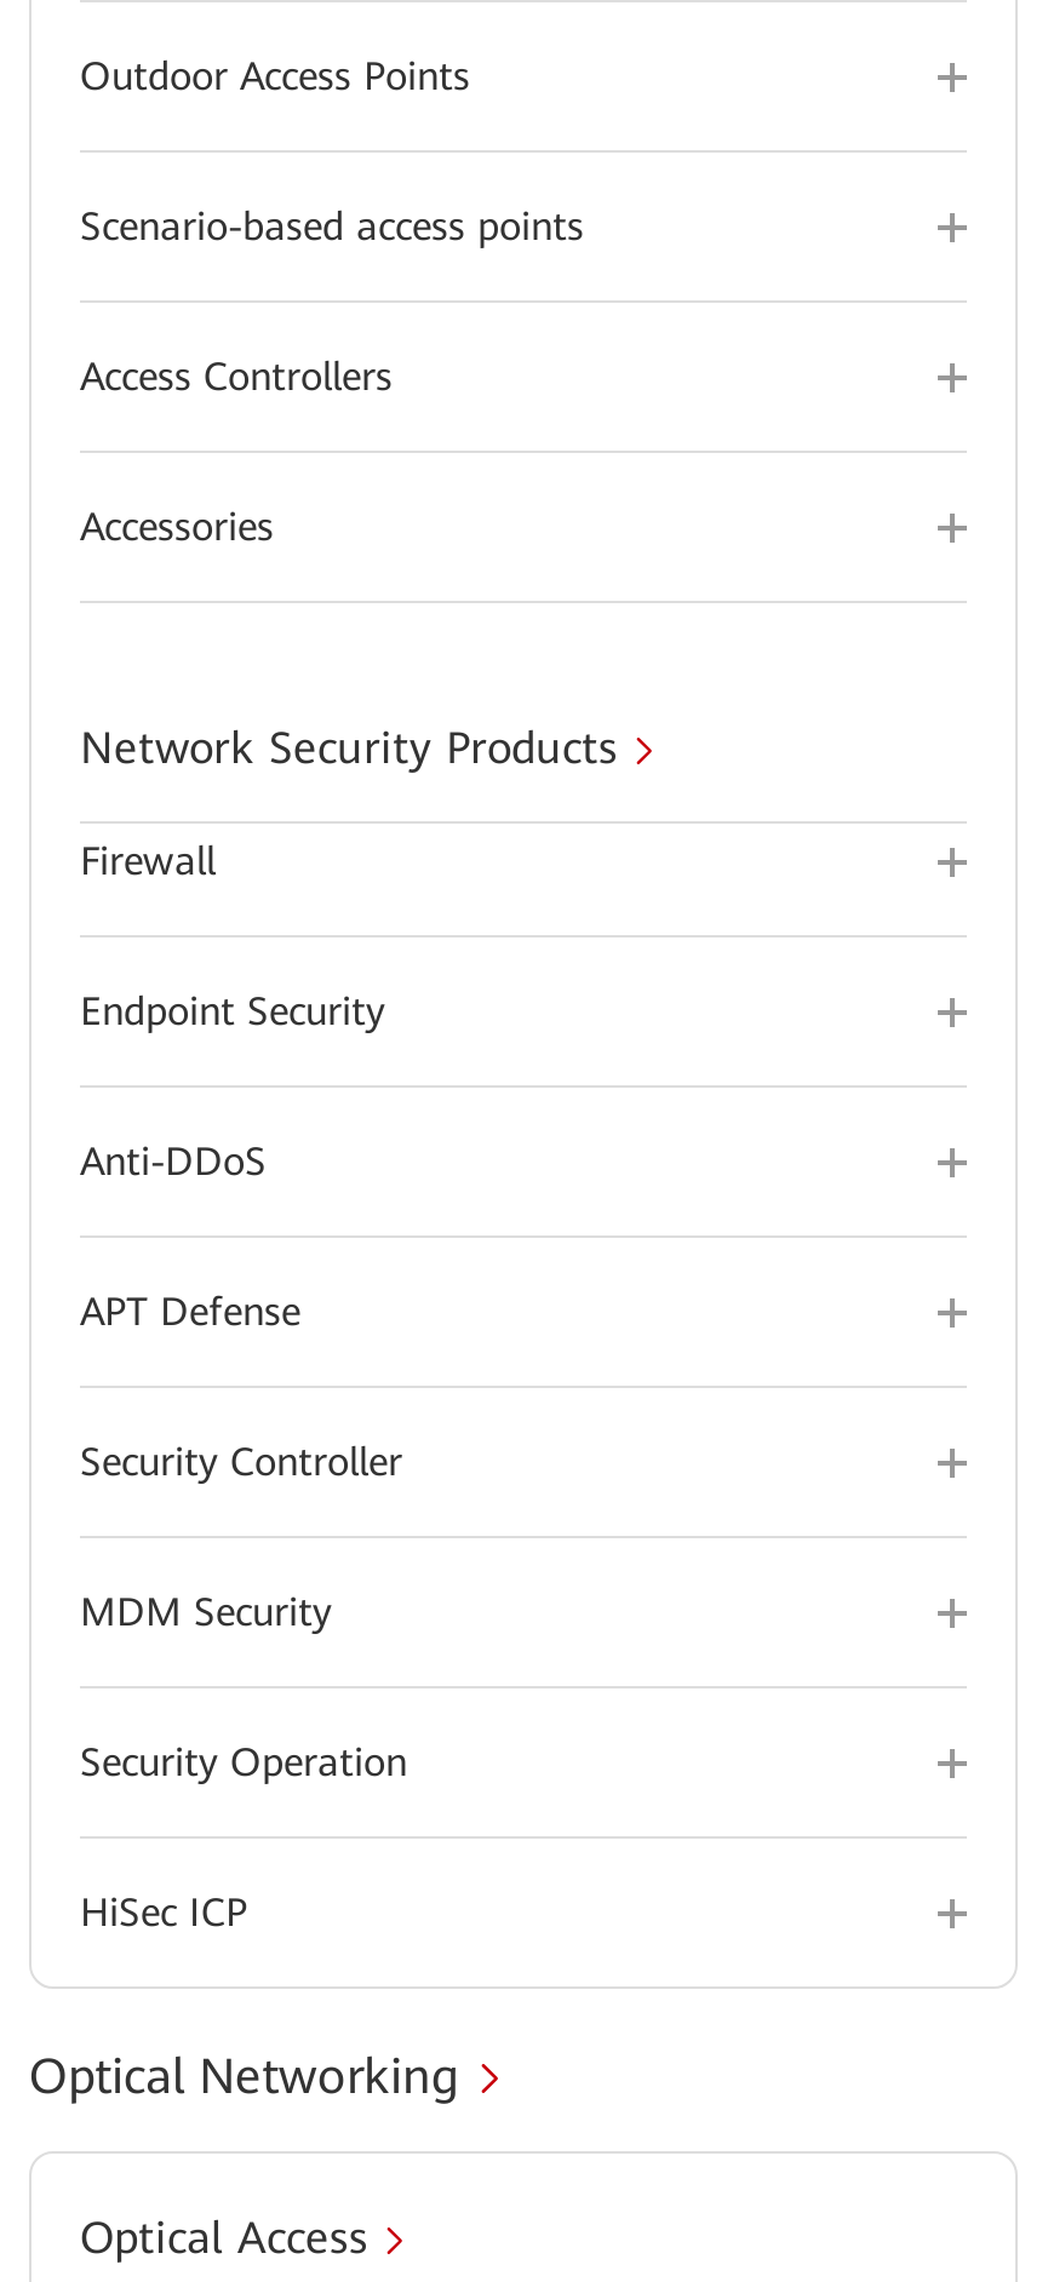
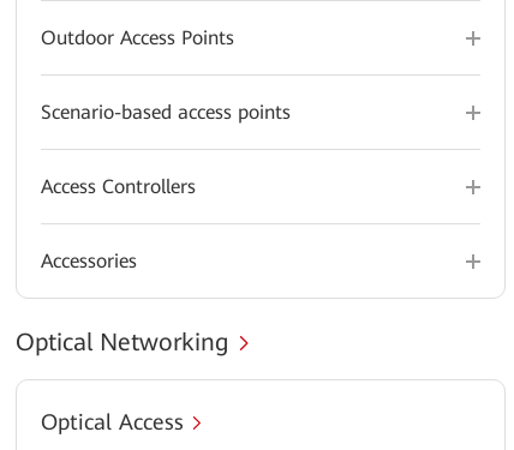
- Network Security Products
- Firewall
- Endpoint Security
- Anti-DDoS
- APT Defense
- Security Controller
- MDM Security
- Security Operation
- HiSec ICP
